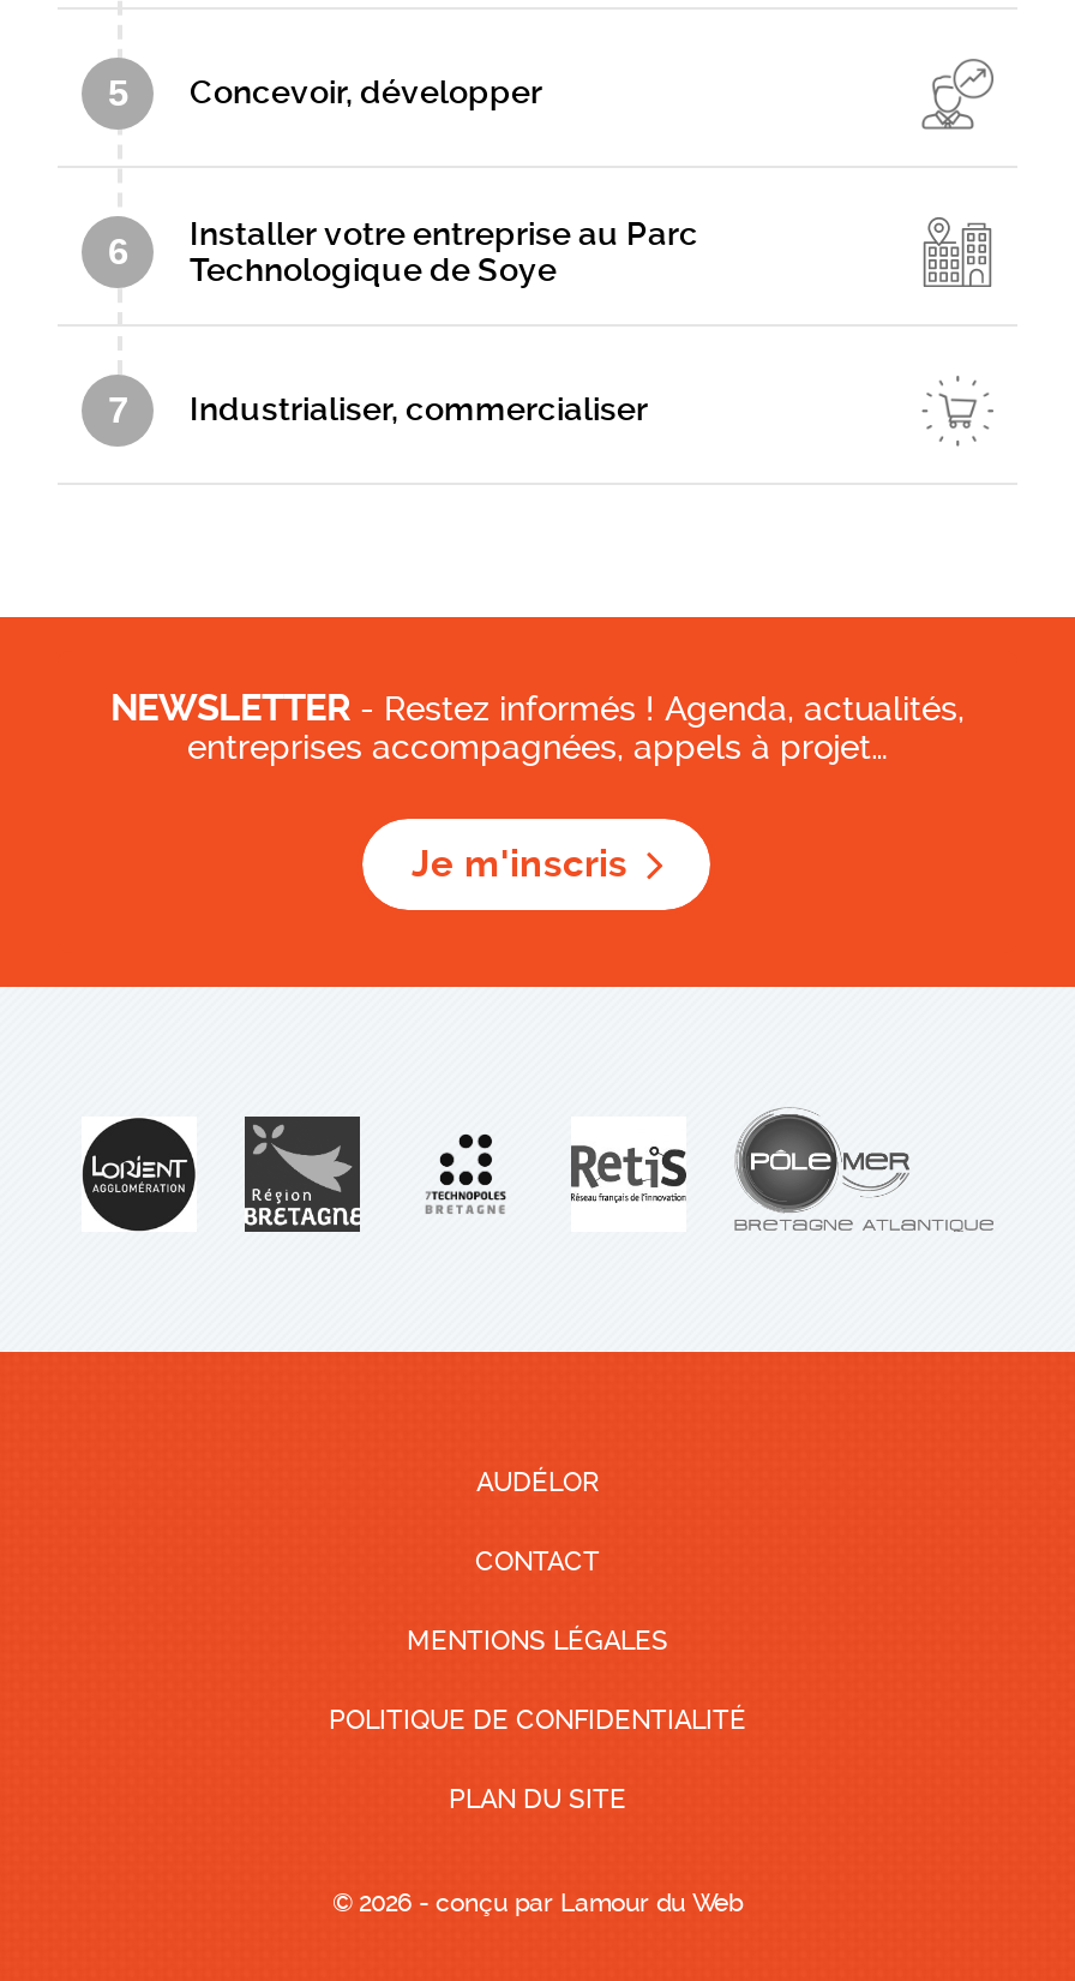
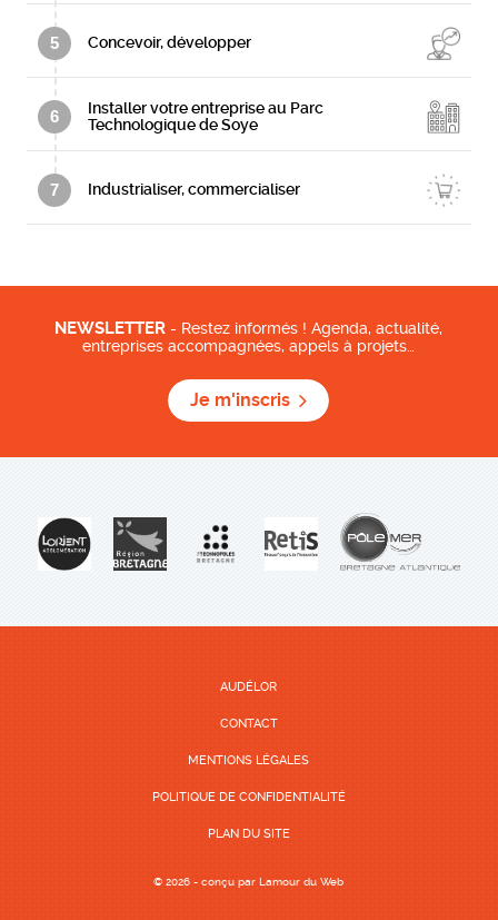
- NEWSLETTER - Restez informés ! Agenda, actualités,
+ NEWSLETTER - Restez informés ! Agenda, actualité,

- entreprises accompagnées, appels à projet…
+ entreprises accompagnées, appels à projets…
